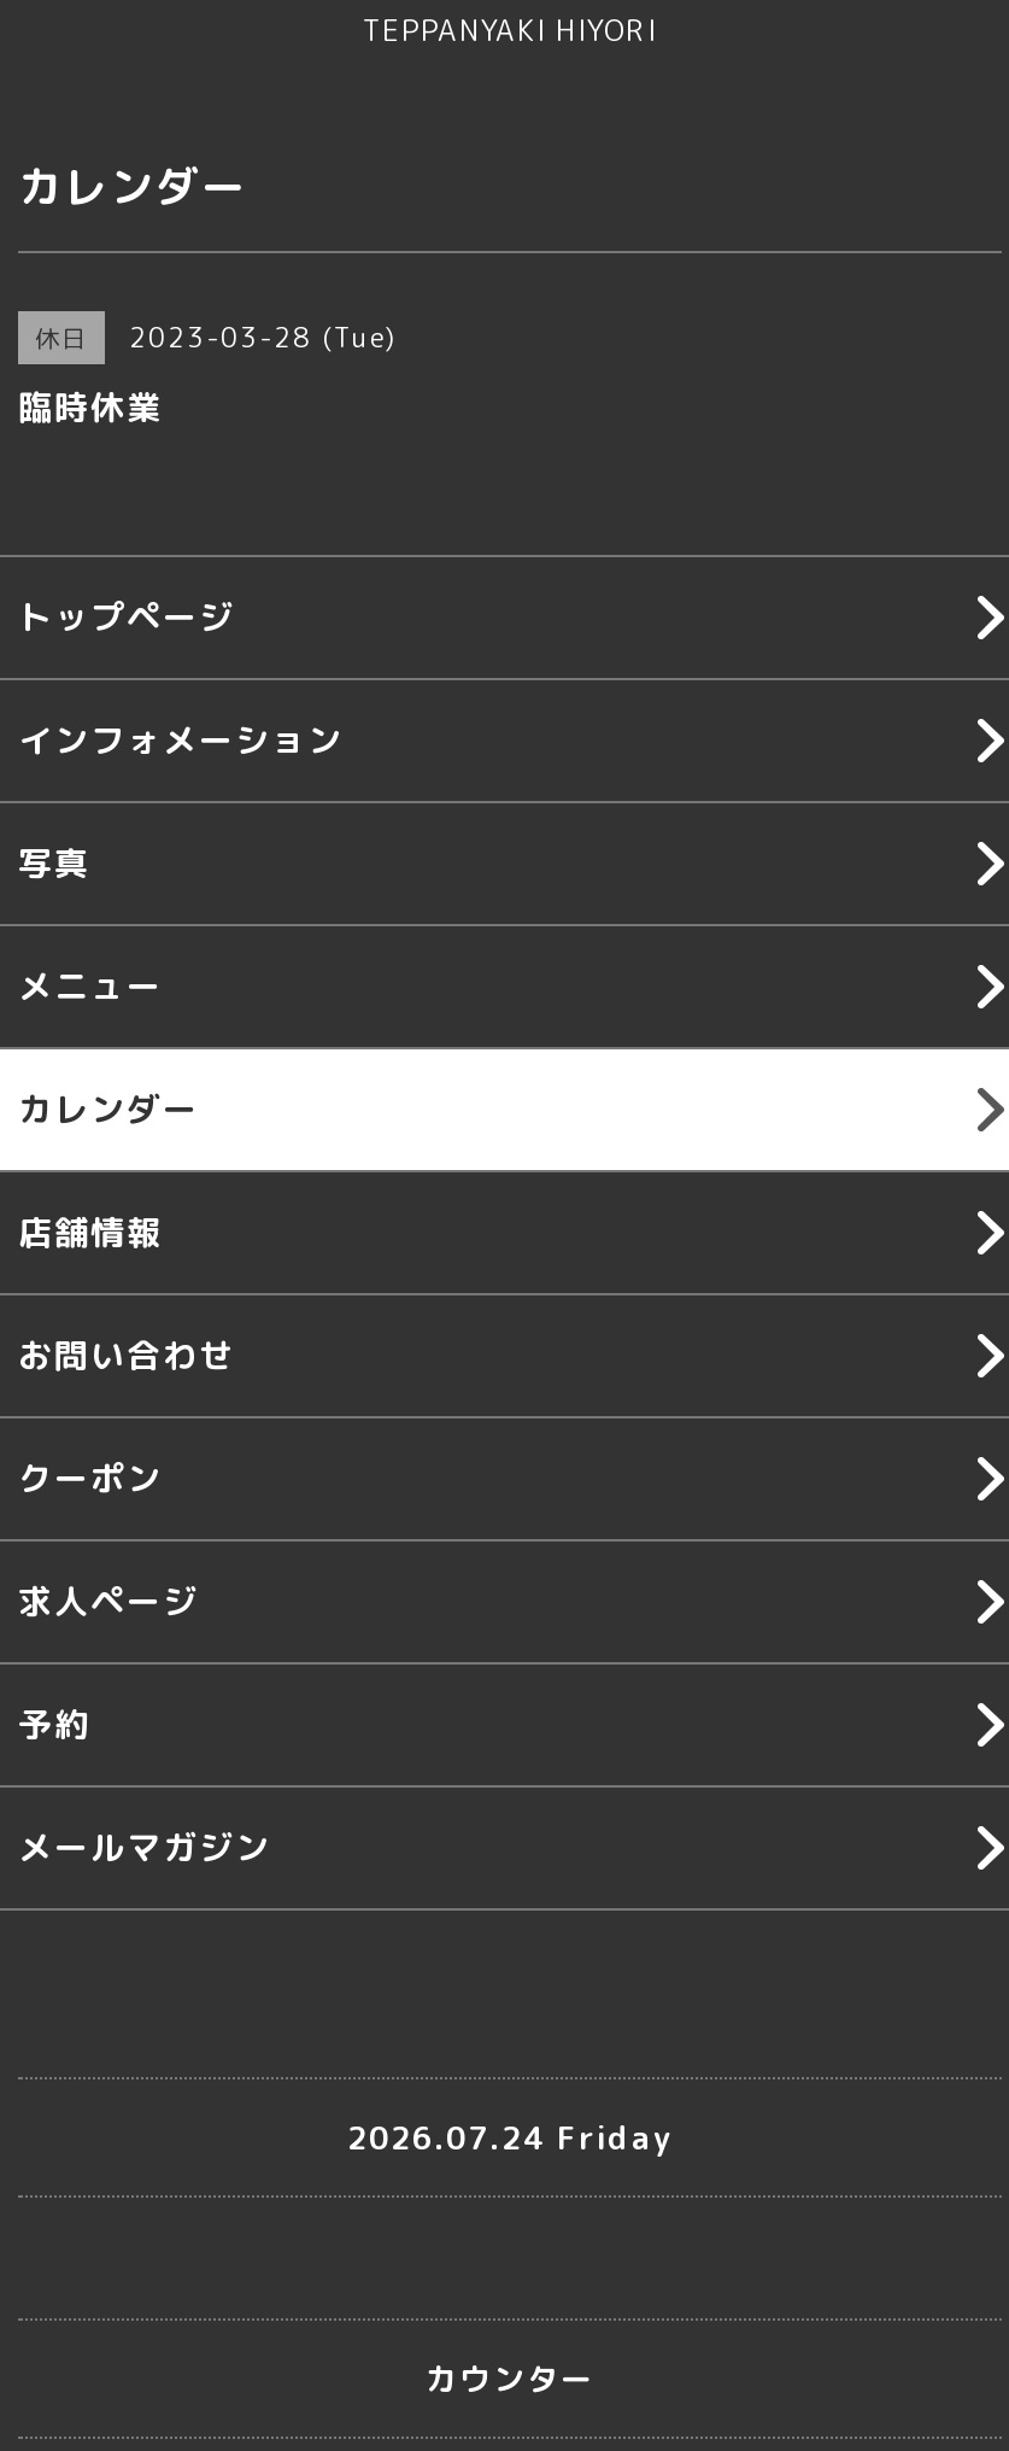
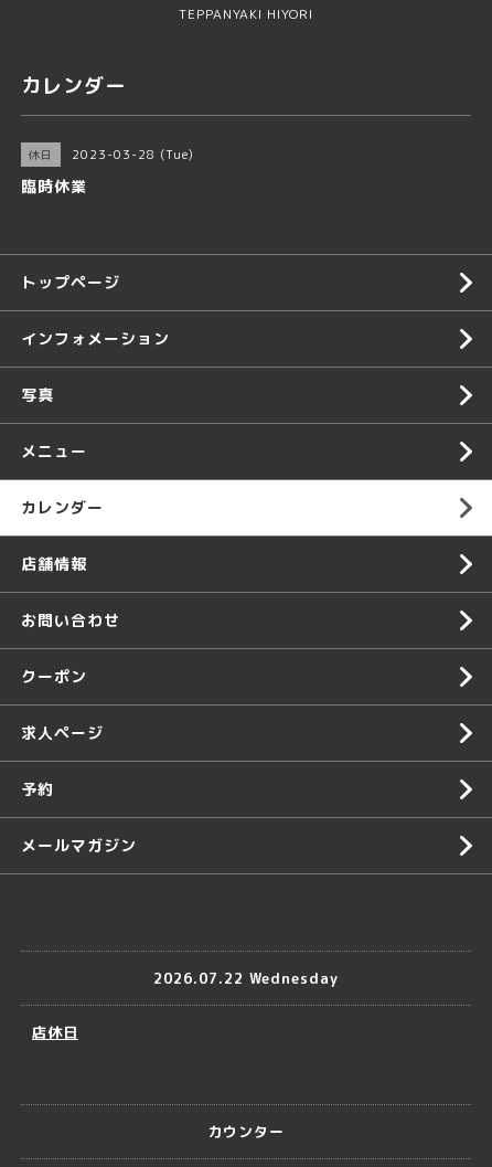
- 2026.07.24 Friday
+ 2026.07.22 Wednesday
+ 店休日
